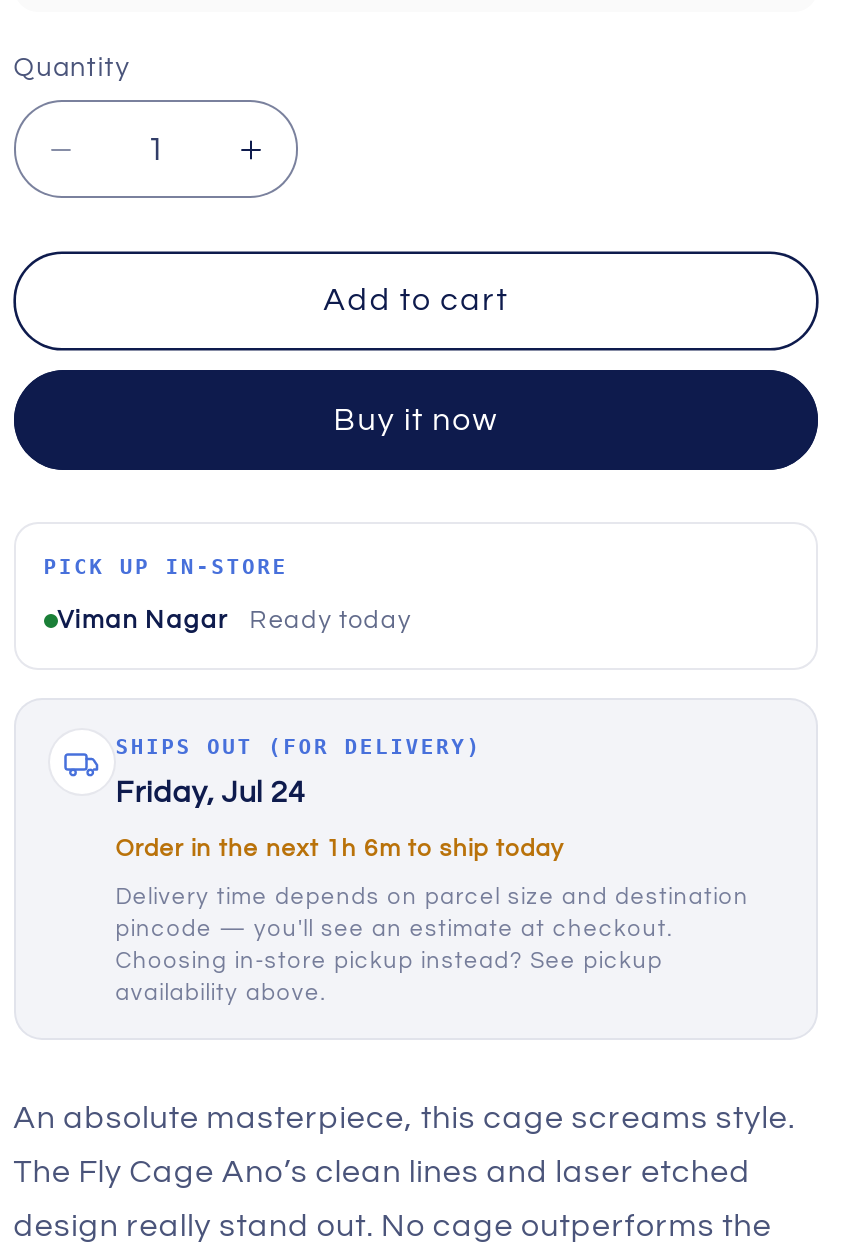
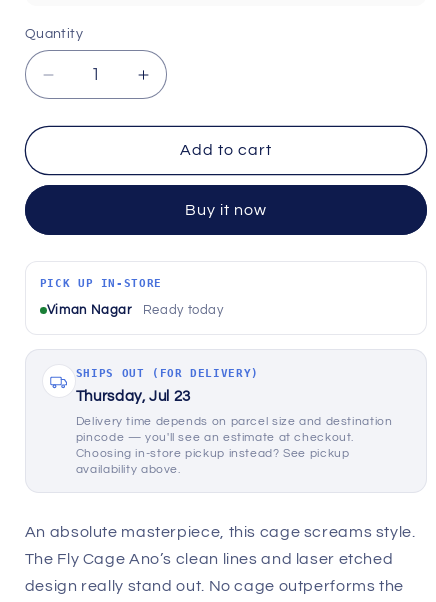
- Friday, Jul 24
- Order in the next 1h 6m to ship today
+ Thursday, Jul 23
